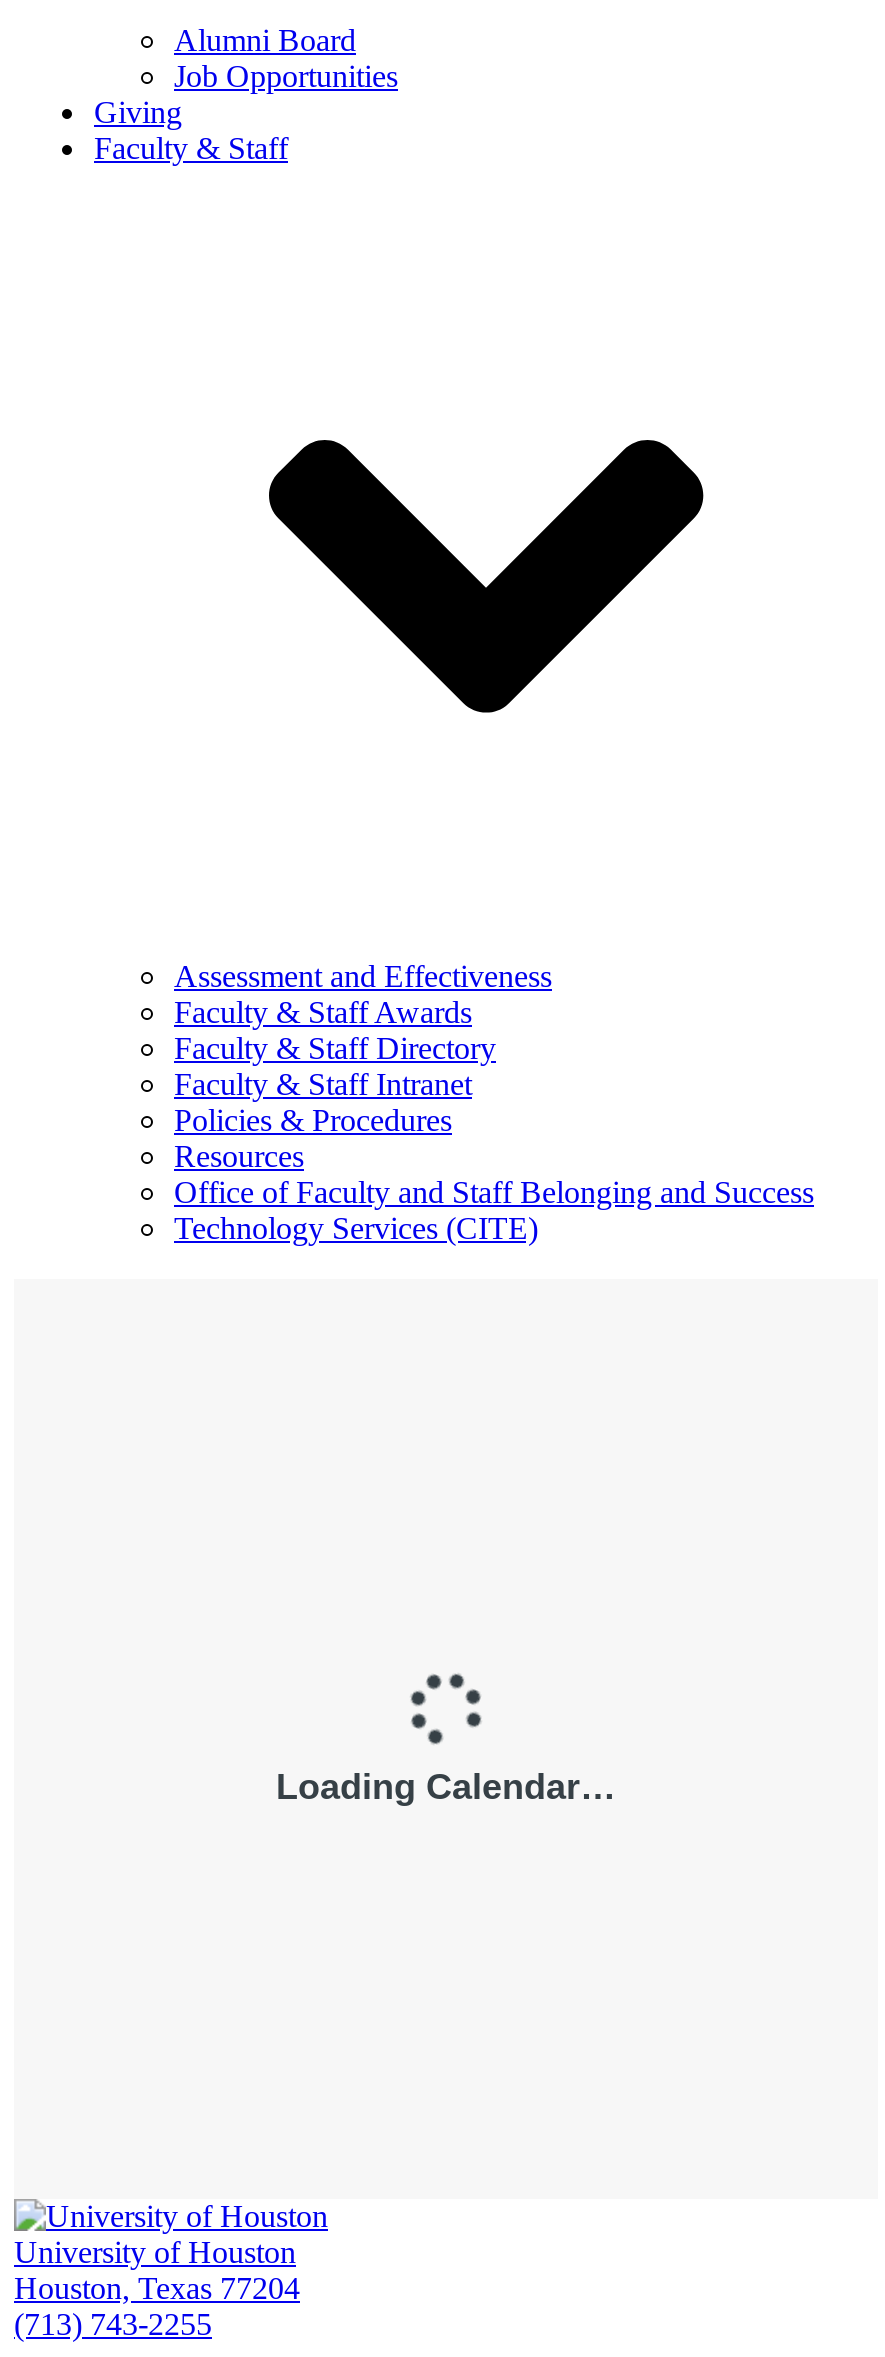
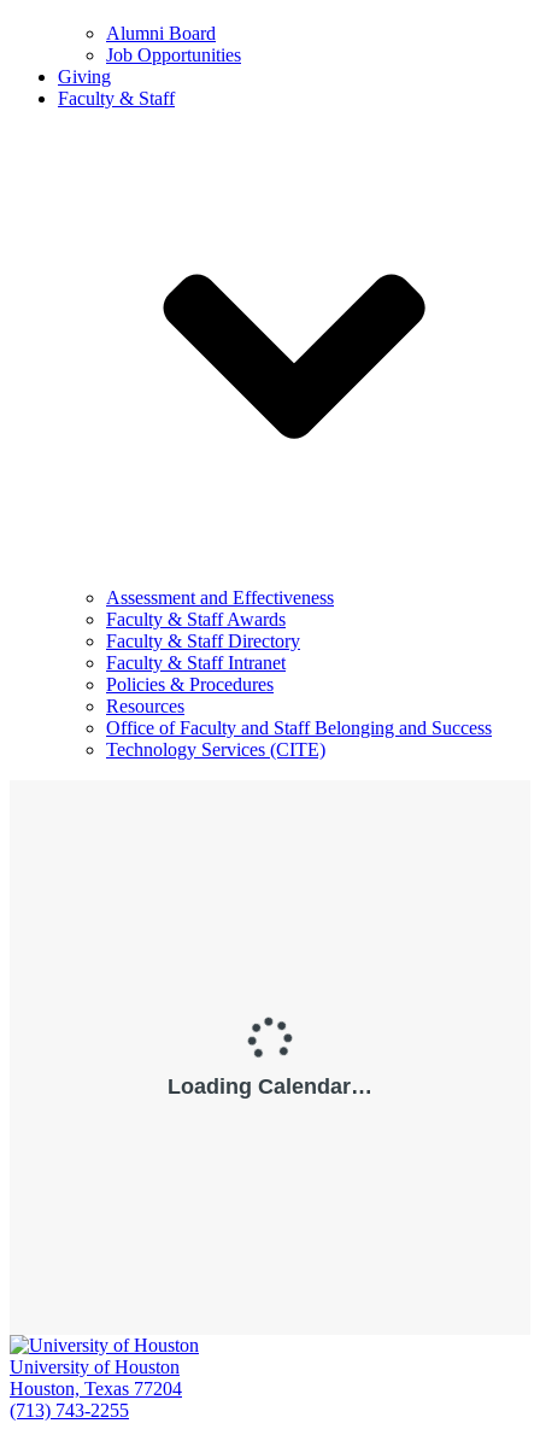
- [image]
+ [image]
